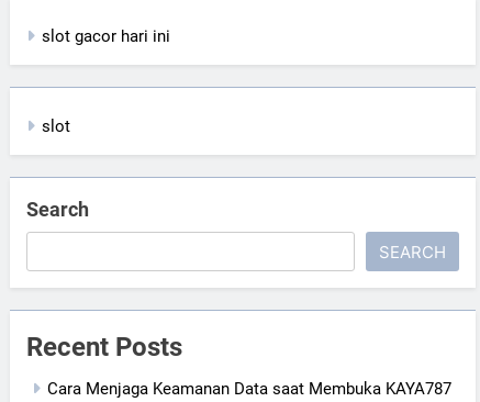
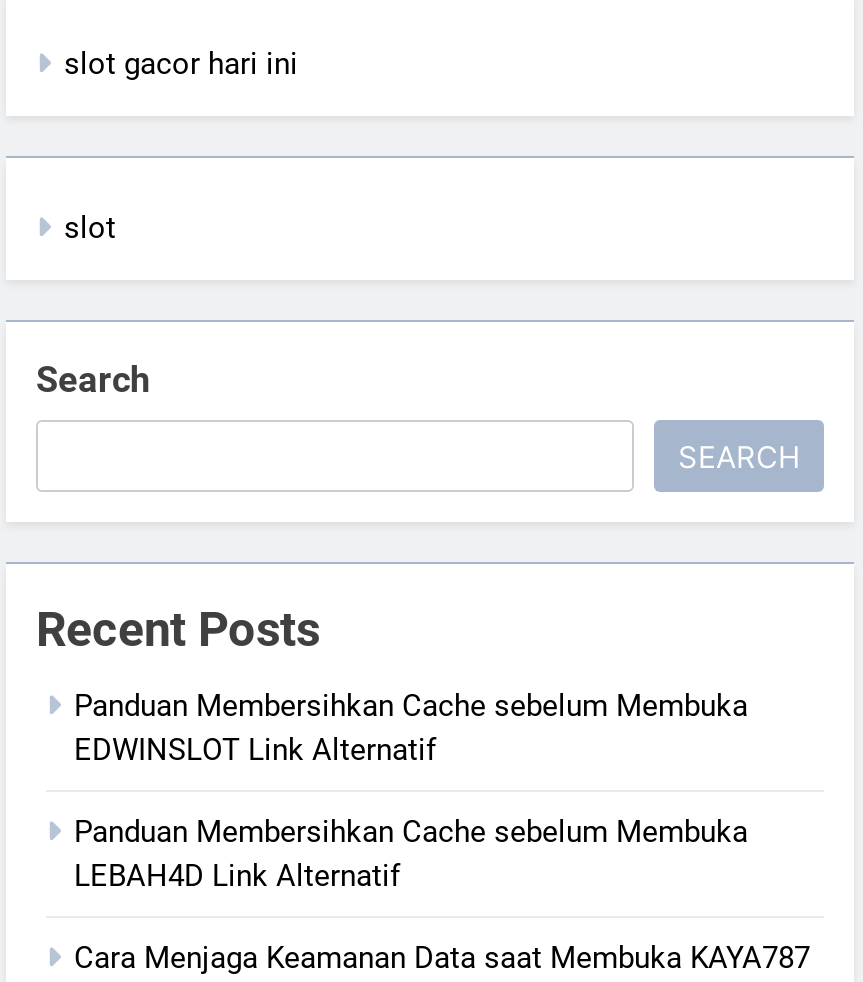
+ Panduan Membersihkan Cache sebelum Membuka
+ EDWINSLOT Link Alternatif
+ Panduan Membersihkan Cache sebelum Membuka
+ LEBAH4D Link Alternatif
